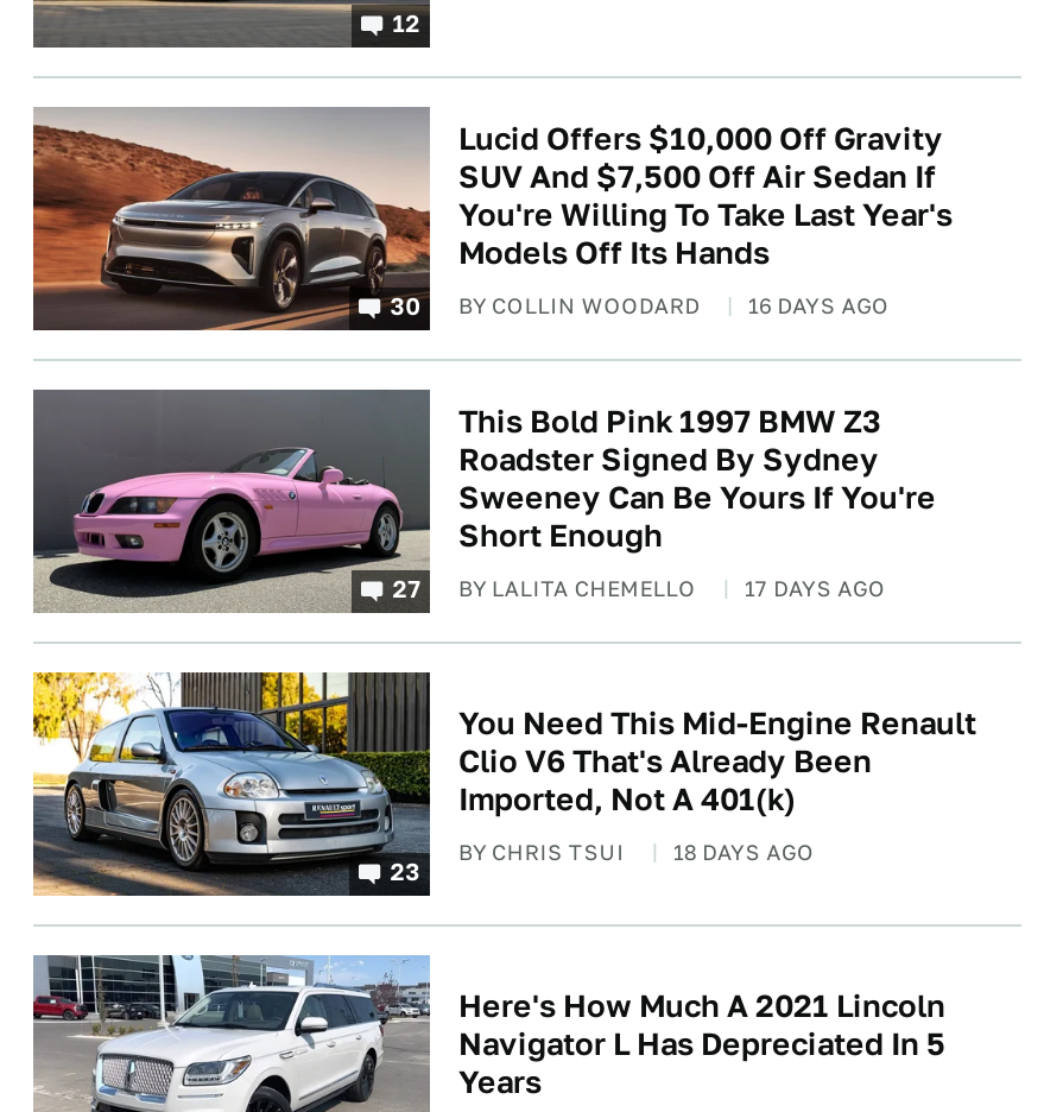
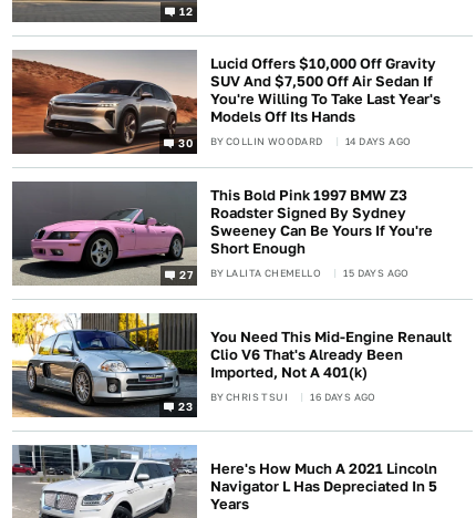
- 30 BY COLLIN WOODARD 16 DAYS AGO
+ 30 BY COLLIN WOODARD 14 DAYS AGO

- 27 BY LALITA CHEMELLO 17 DAYS AGO
+ 27 BY LALITA CHEMELLO 15 DAYS AGO

- BY CHRIS TSUI 18 DAYS AGO
+ BY CHRIS TSUI 16 DAYS AGO
